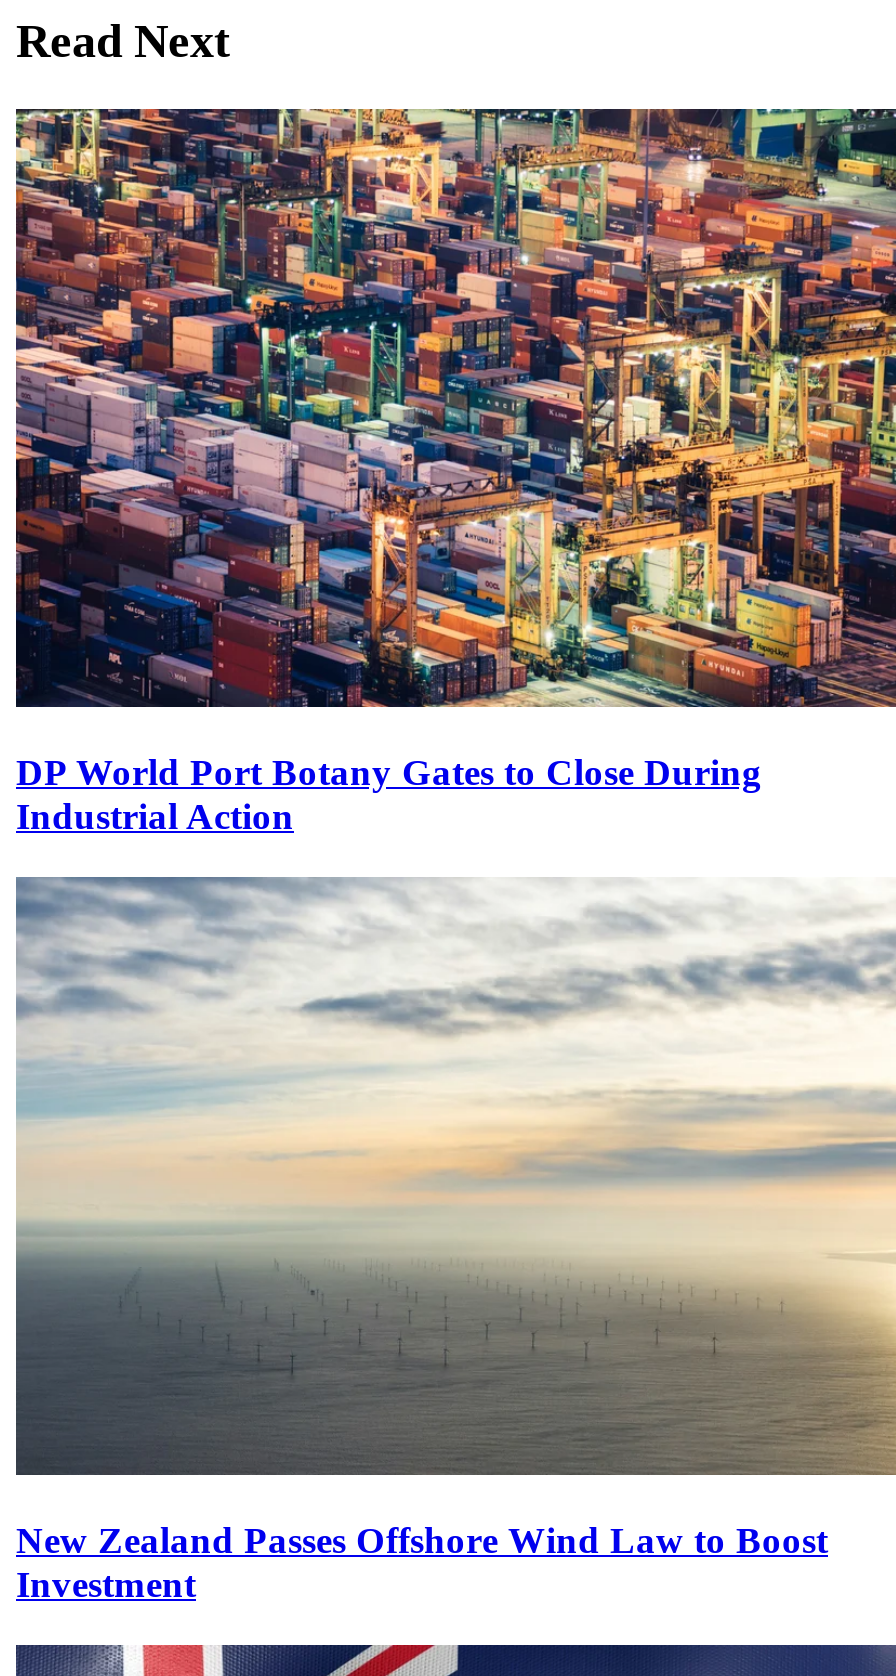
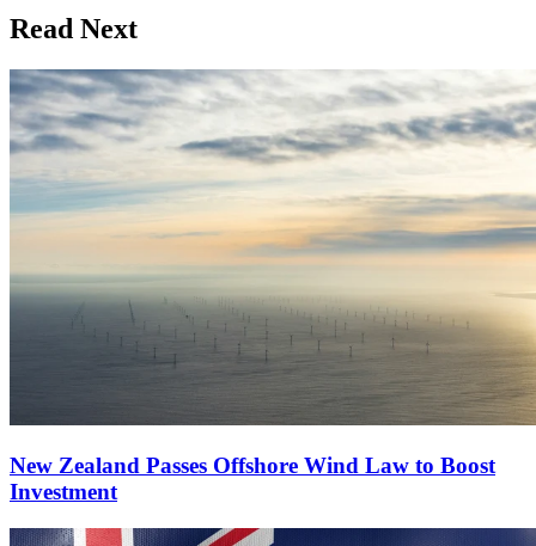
- [image]
- DP World Port Botany Gates to Close During
- Industrial Action
